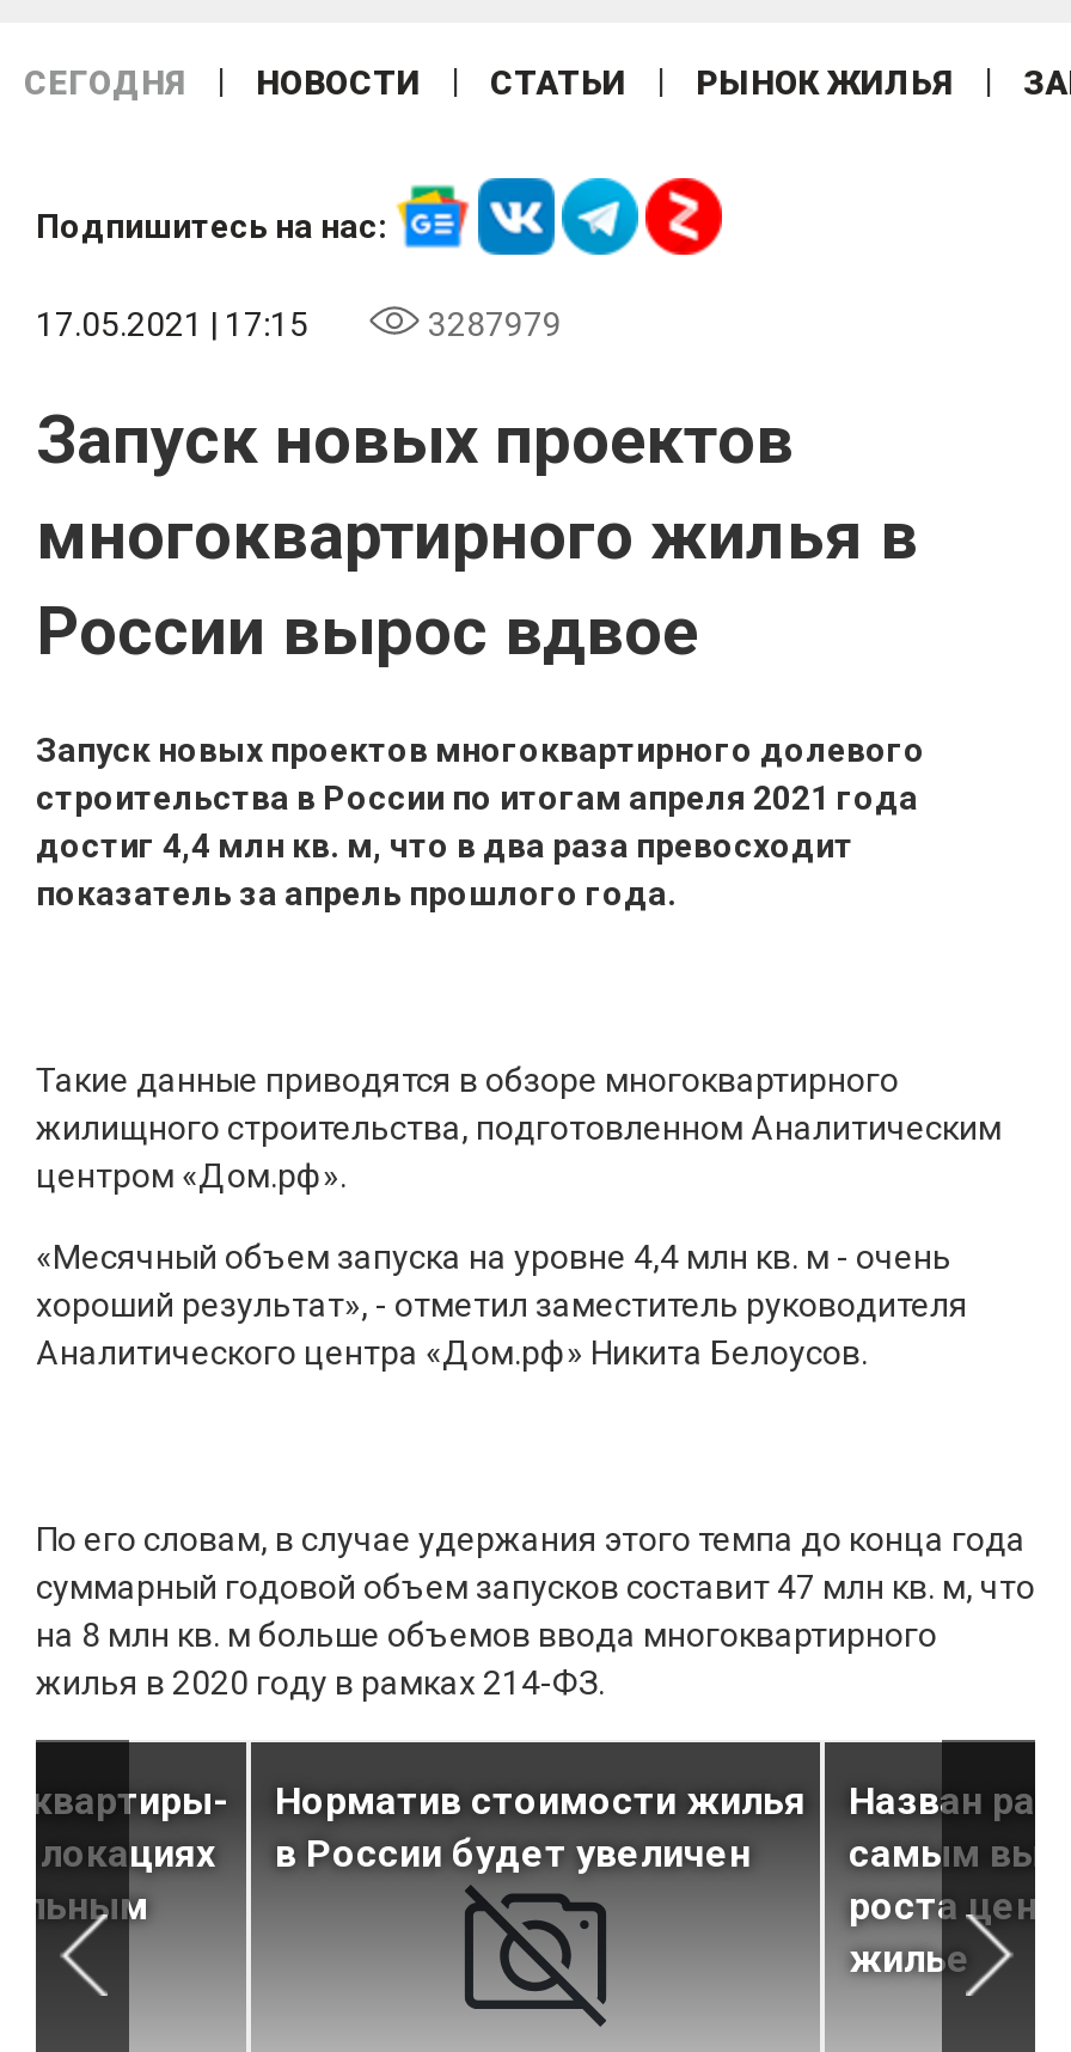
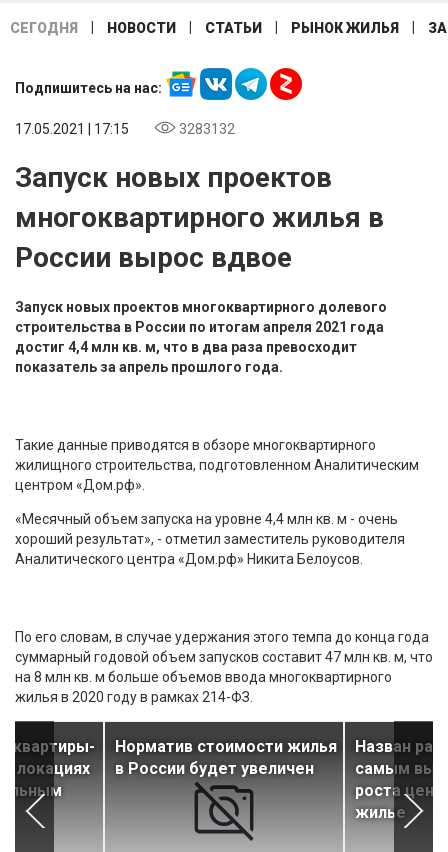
- 3287979
+ 3283132
